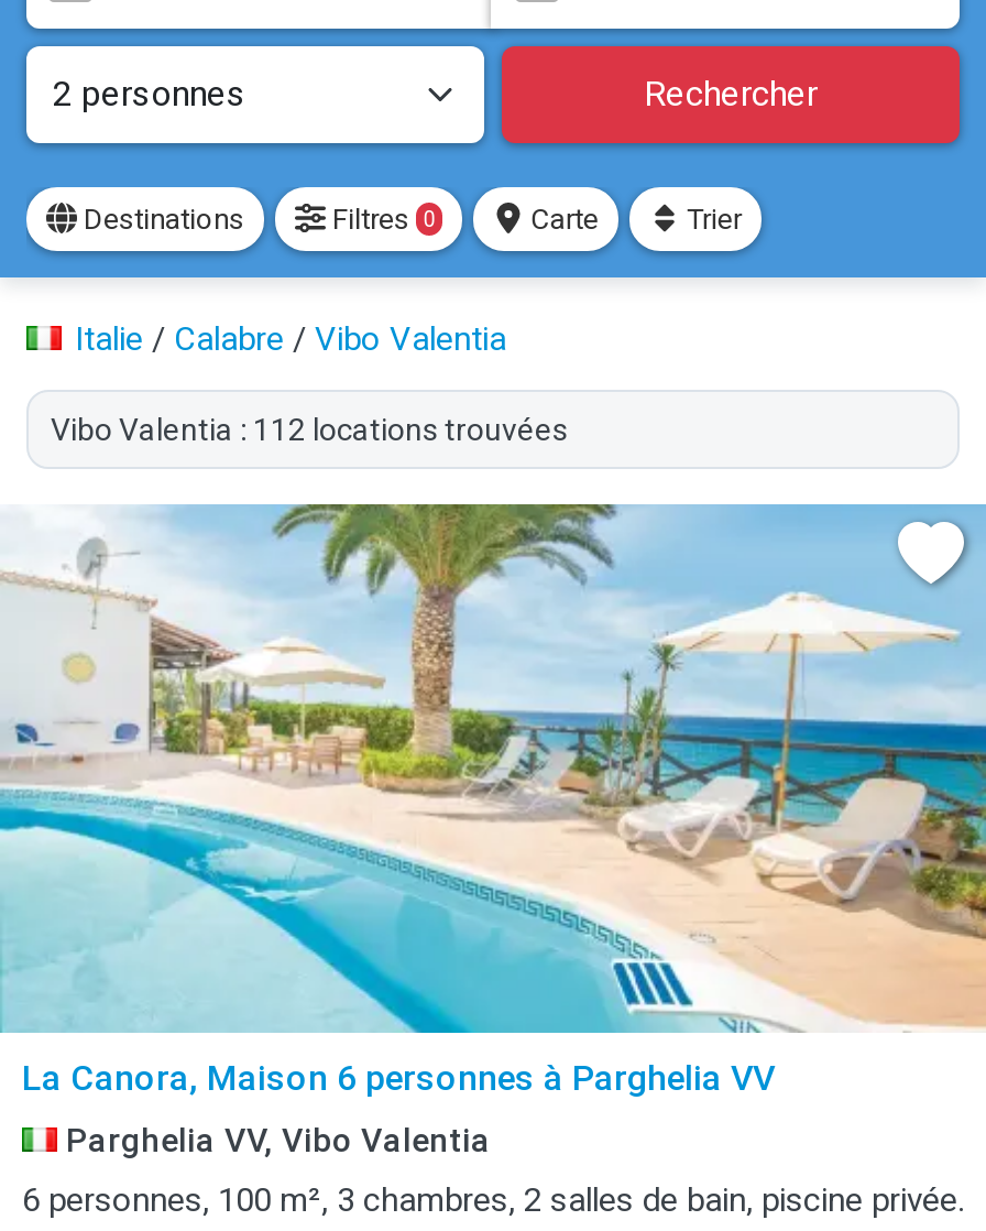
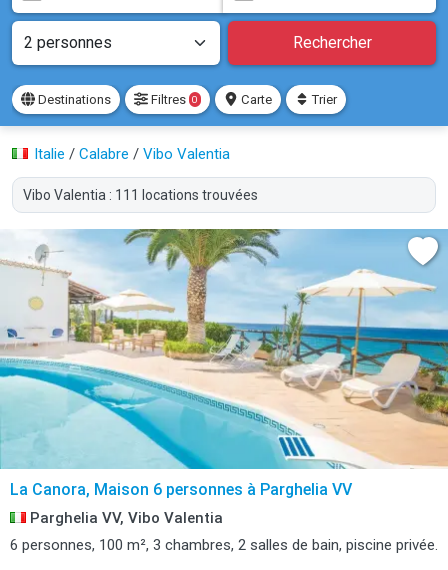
- Vibo Valentia : 112 locations trouvées
+ Vibo Valentia : 111 locations trouvées
